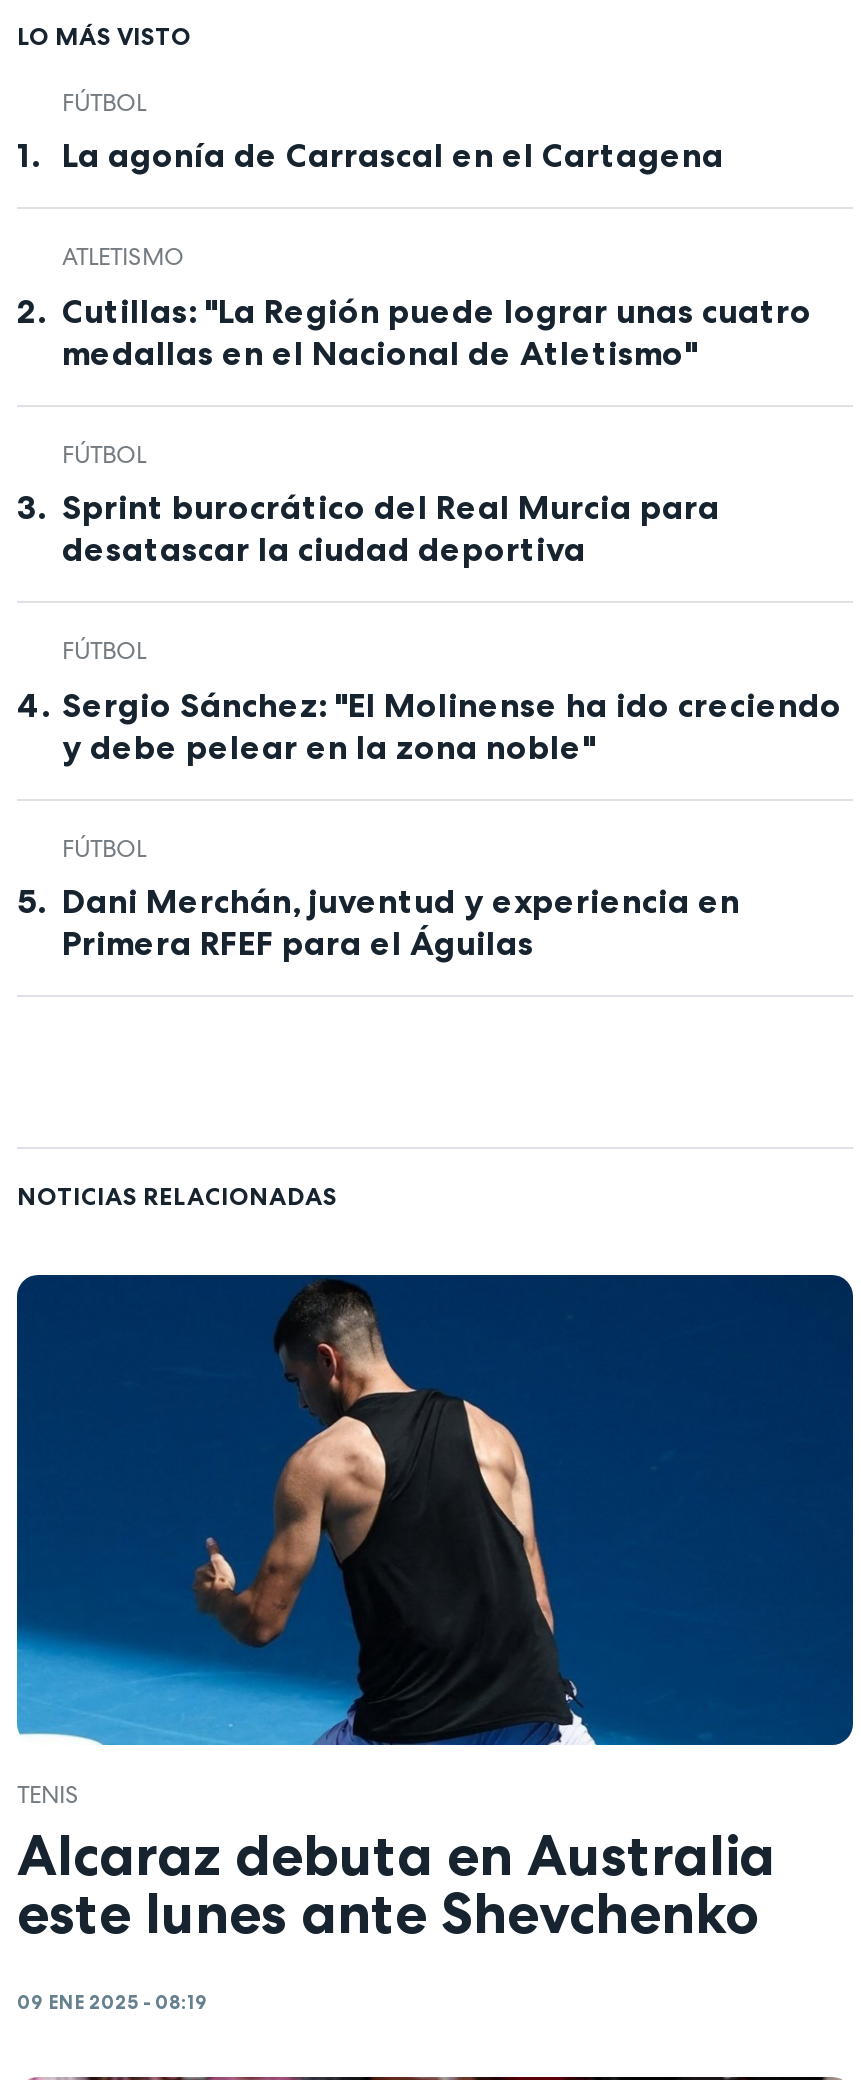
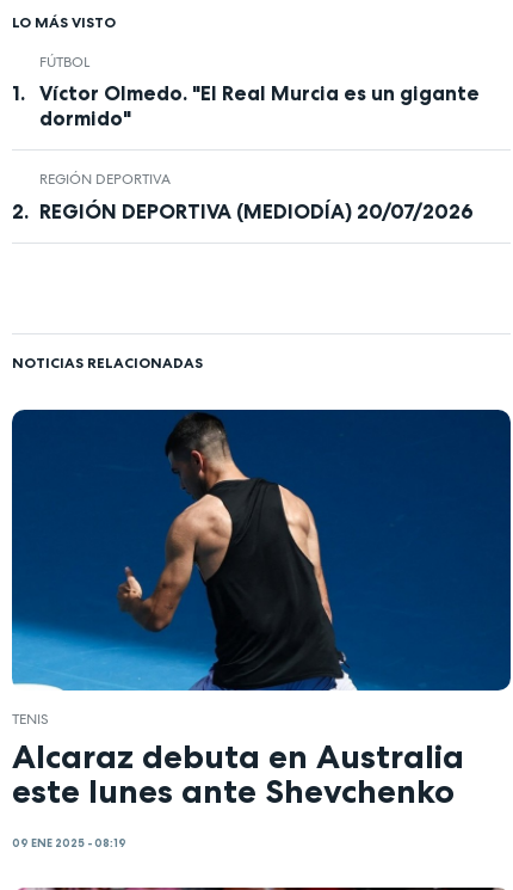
- La agonía de Carrascal en el Cartagena
- ATLETISMO
- Cutillas: "La Región puede lograr unas cuatro
- medallas en el Nacional de Atletismo"
- FÚTBOL
- Sprint burocrático del Real Murcia para
- desatascar la ciudad deportiva
- FÚTBOL
- Sergio Sánchez: "El Molinense ha ido creciendo
- y debe pelear en la zona noble"
- FÚTBOL
- Dani Merchán, juventud y experiencia en
- Primera RFEF para el Águilas
+ Víctor Olmedo. "El Real Murcia es un gigante
+ dormido"
+ REGIÓN DEPORTIVA
+ REGIÓN DEPORTIVA (MEDIODÍA) 20/07/2026
